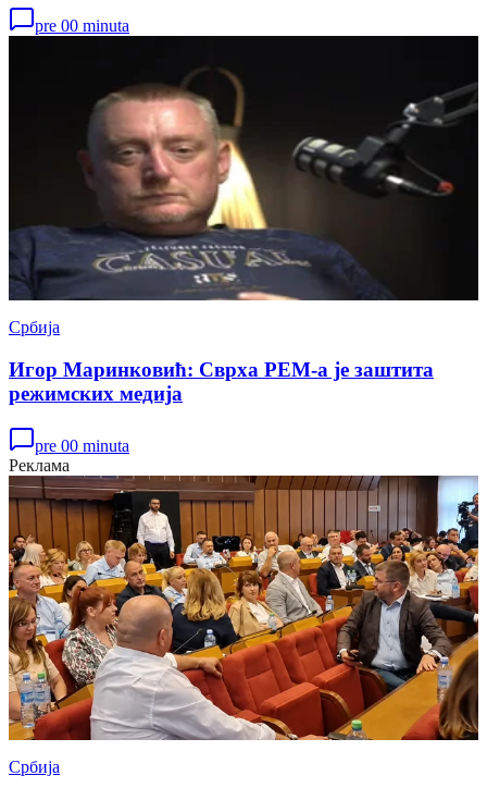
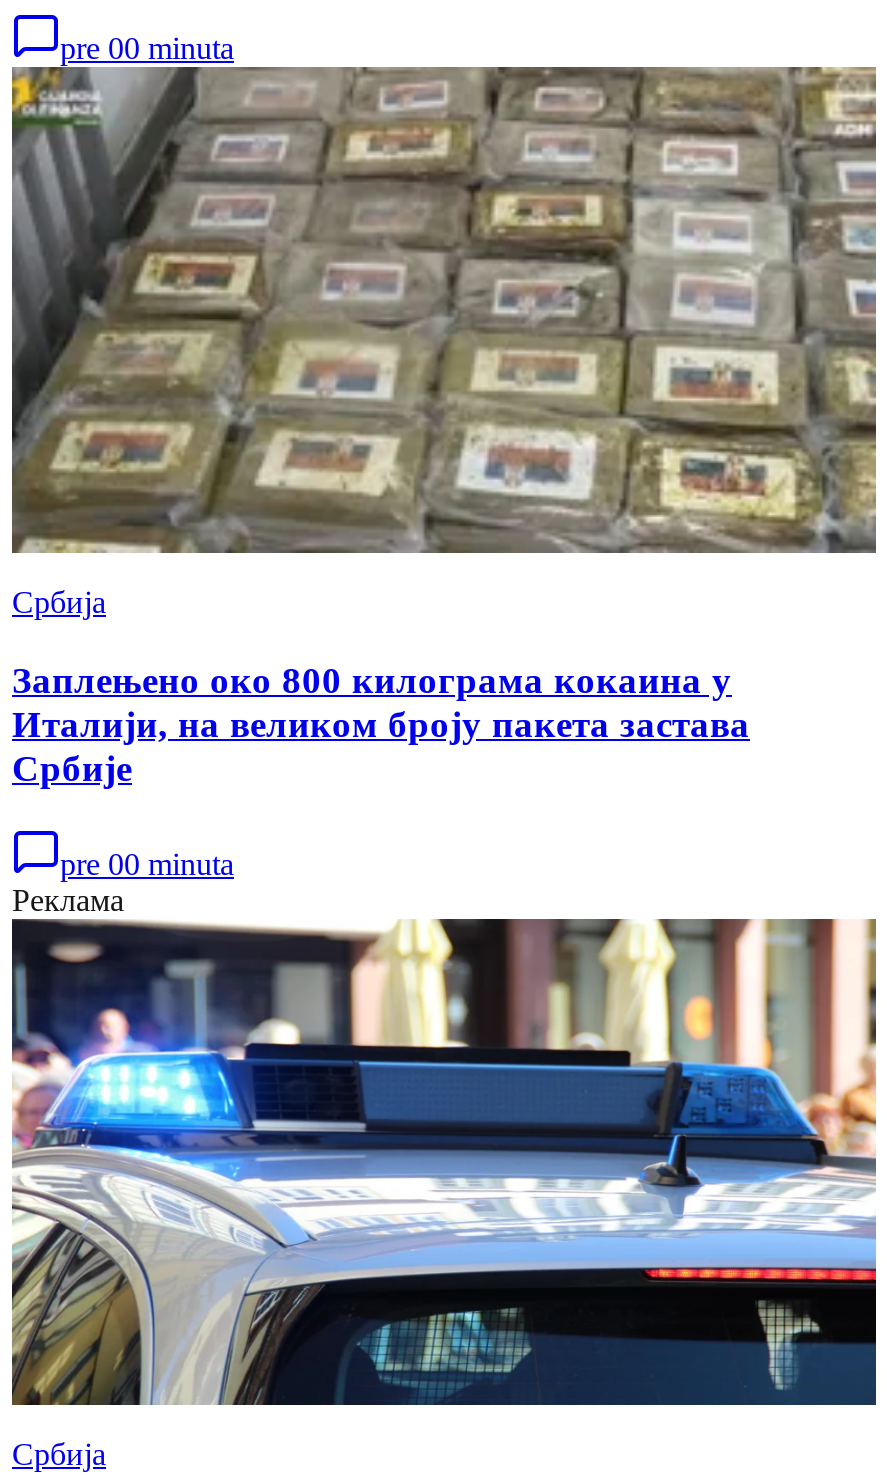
- [image]
+ [image]

- Игор Маринковић: Сврха РЕМ-а је заштита
- режимских медија
+ Заплењено око 800 килограма кокаина у
+ Италији, на великом броју пакета застава
+ Србије

- [image]
+ [image]
